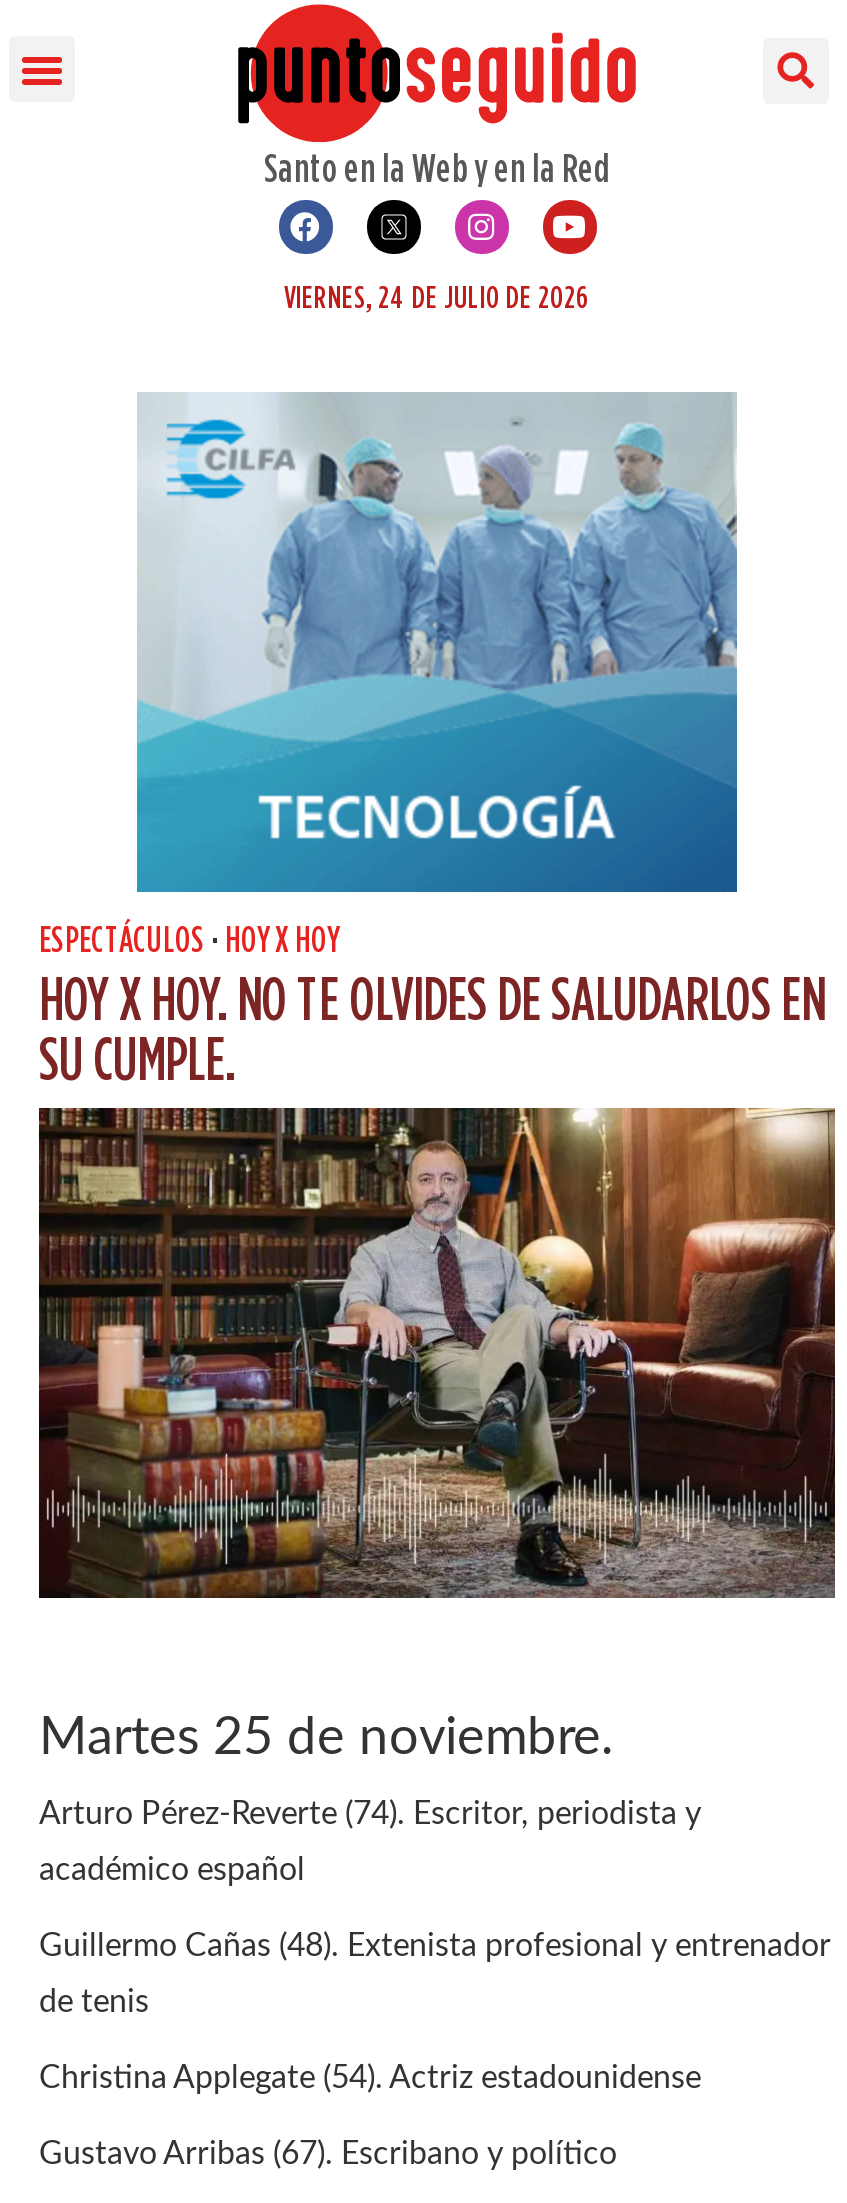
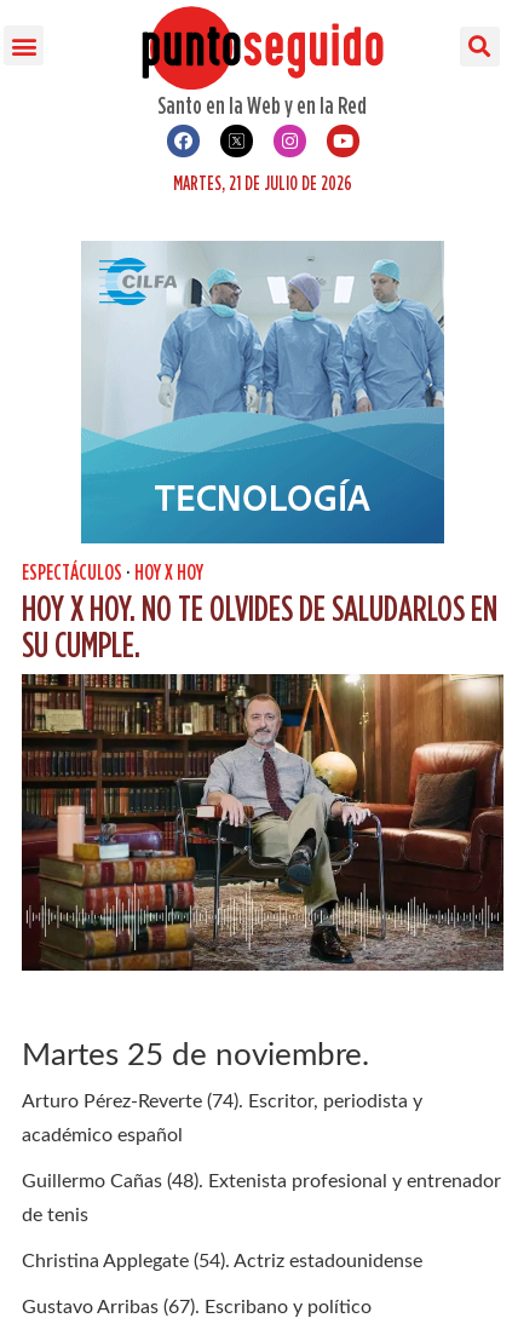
- VIERNES, 24 DE JULIO DE 2026
+ MARTES, 21 DE JULIO DE 2026
